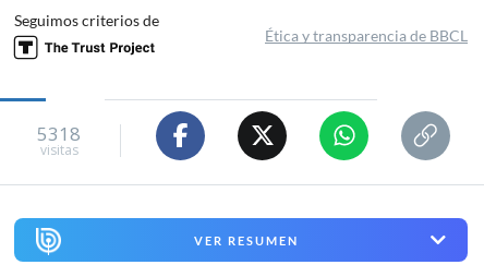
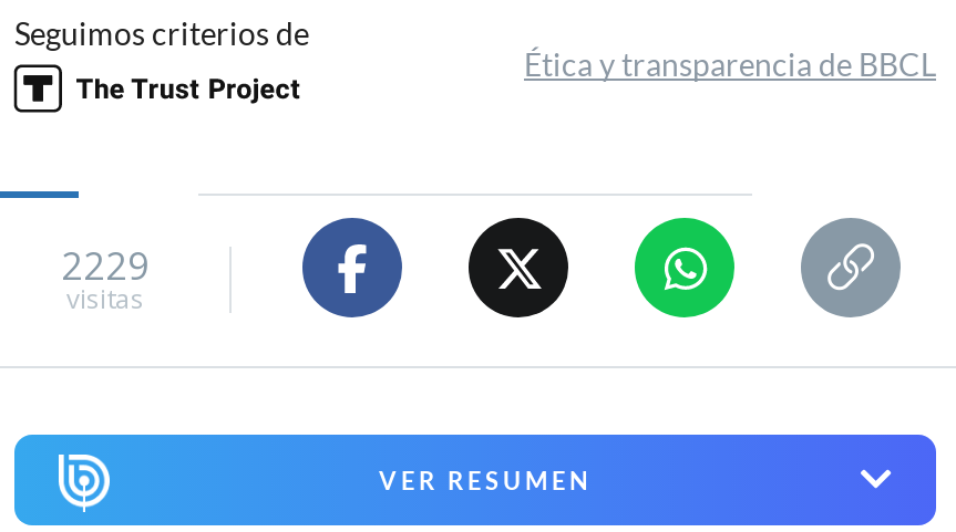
- 5318
+ 2229
